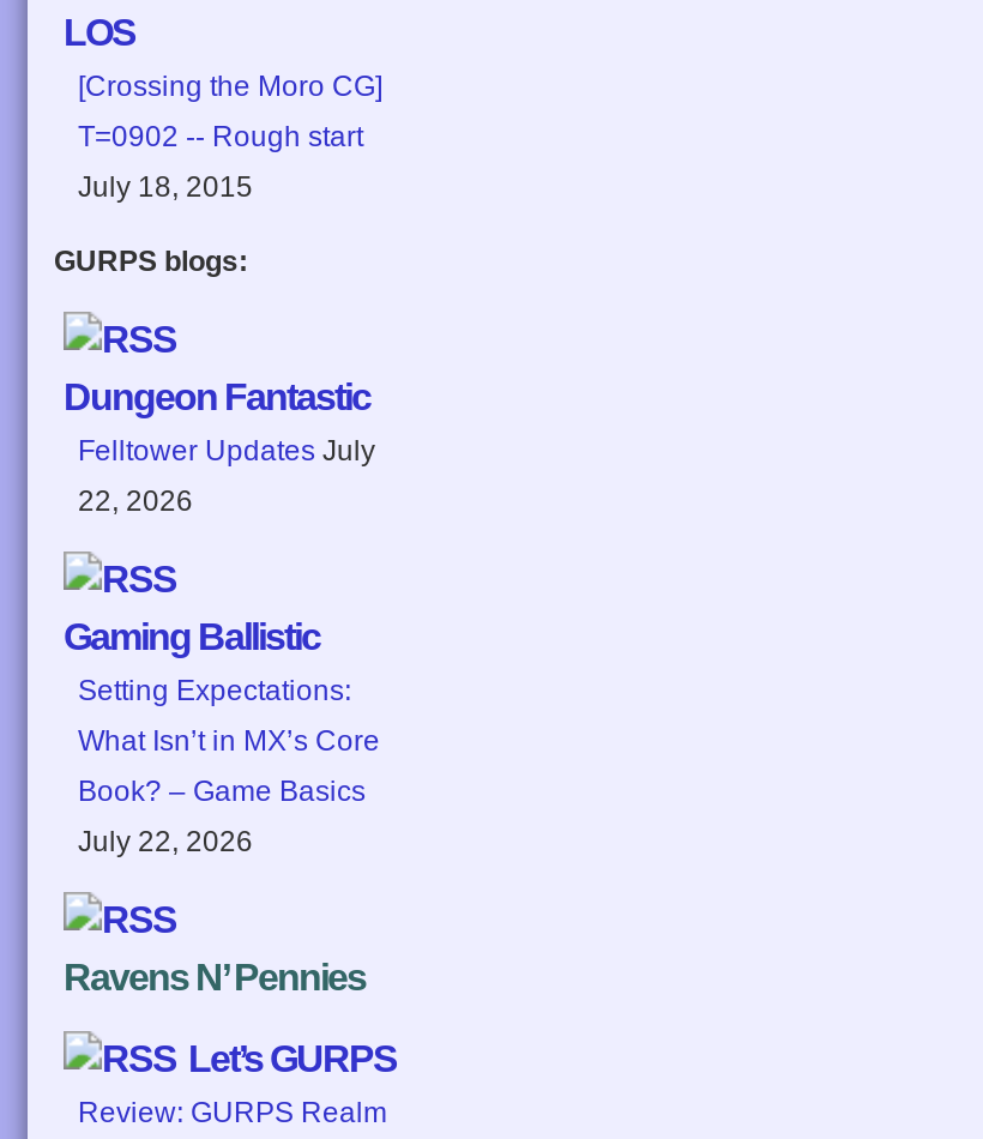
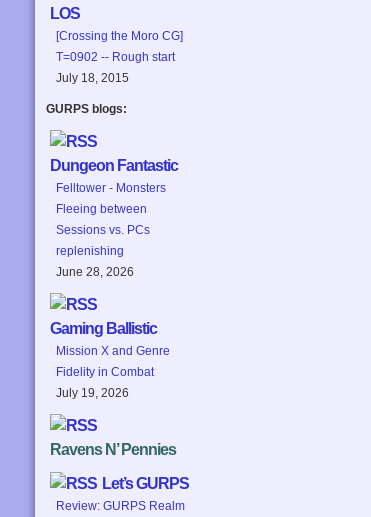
- Felltower Updates July
- 22, 2026
+ Felltower - Monsters
+ Fleeing between
+ Sessions vs. PCs
+ replenishing
+ June 28, 2026

moved down: Gaming Ballistic

- Setting Expectations:
- What Isn’t in MX’s Core
- Book? – Game Basics
- July 22, 2026
+ Mission X and Genre
+ Fidelity in Combat
+ July 19, 2026
